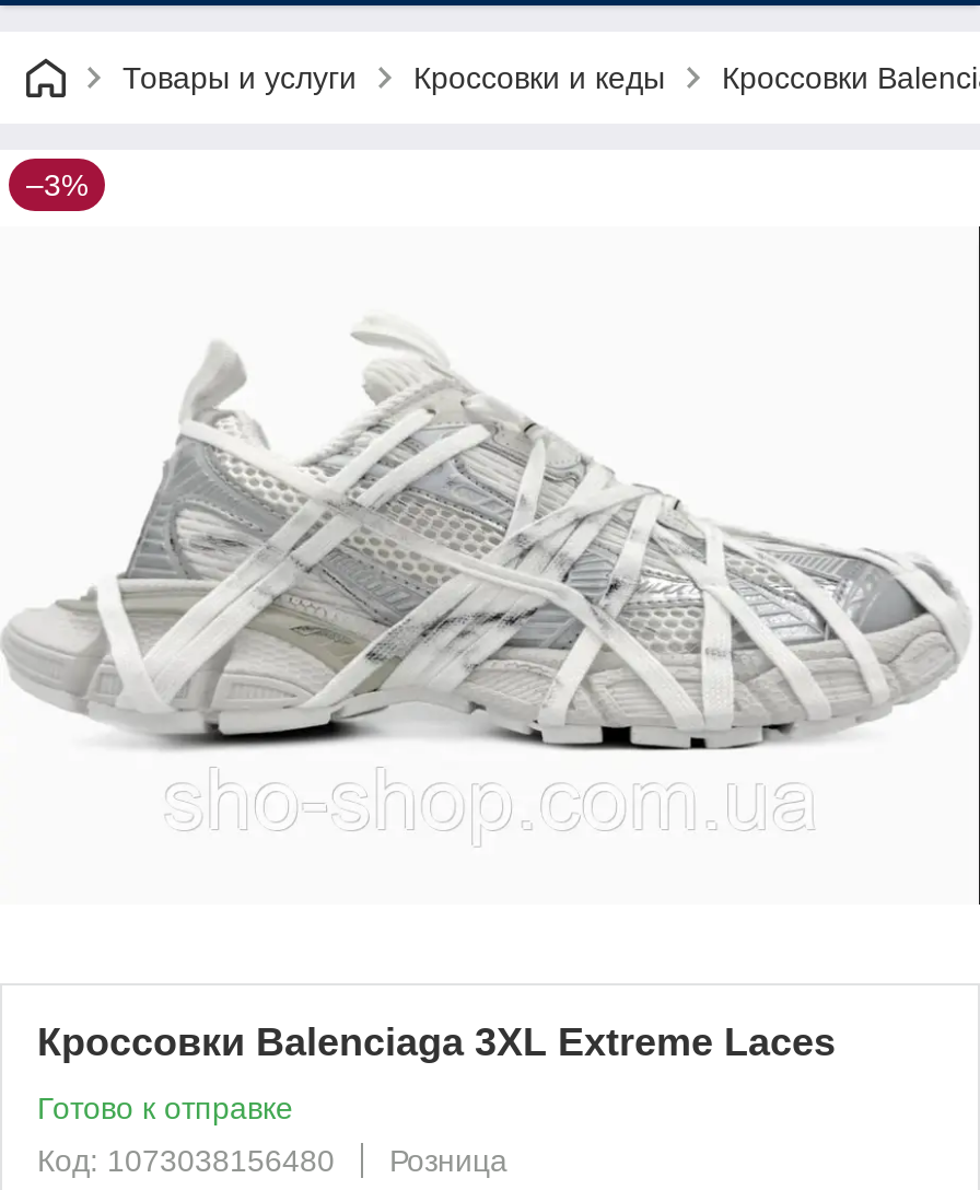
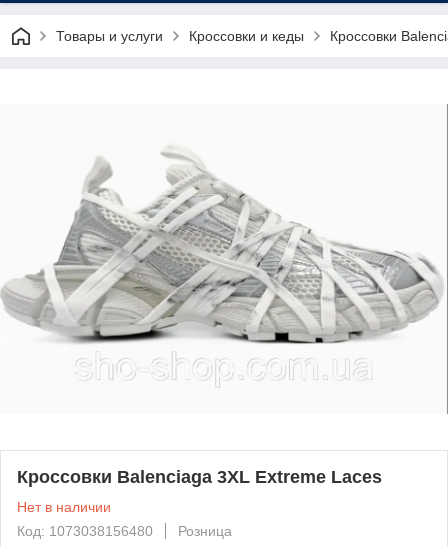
- –3%

- Готово к отправке
+ Нет в наличии
